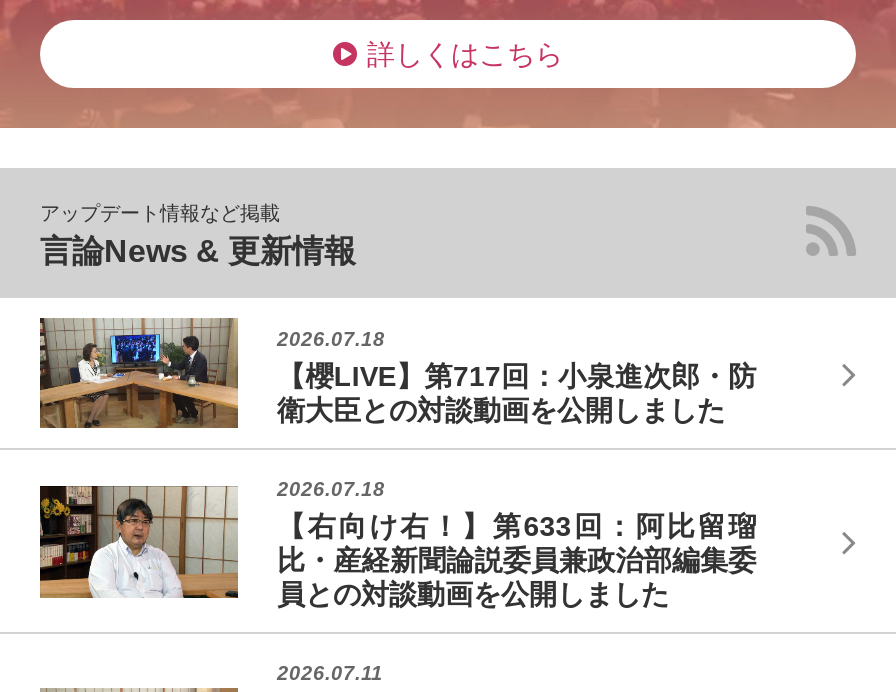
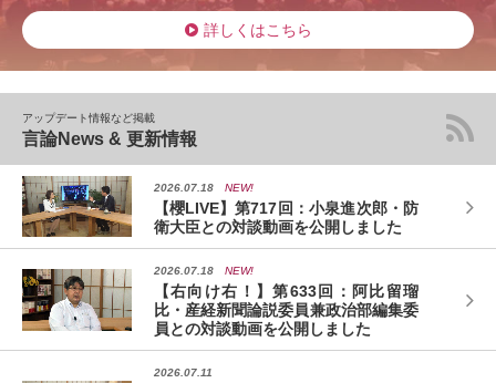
+ NEW!

+ NEW!
